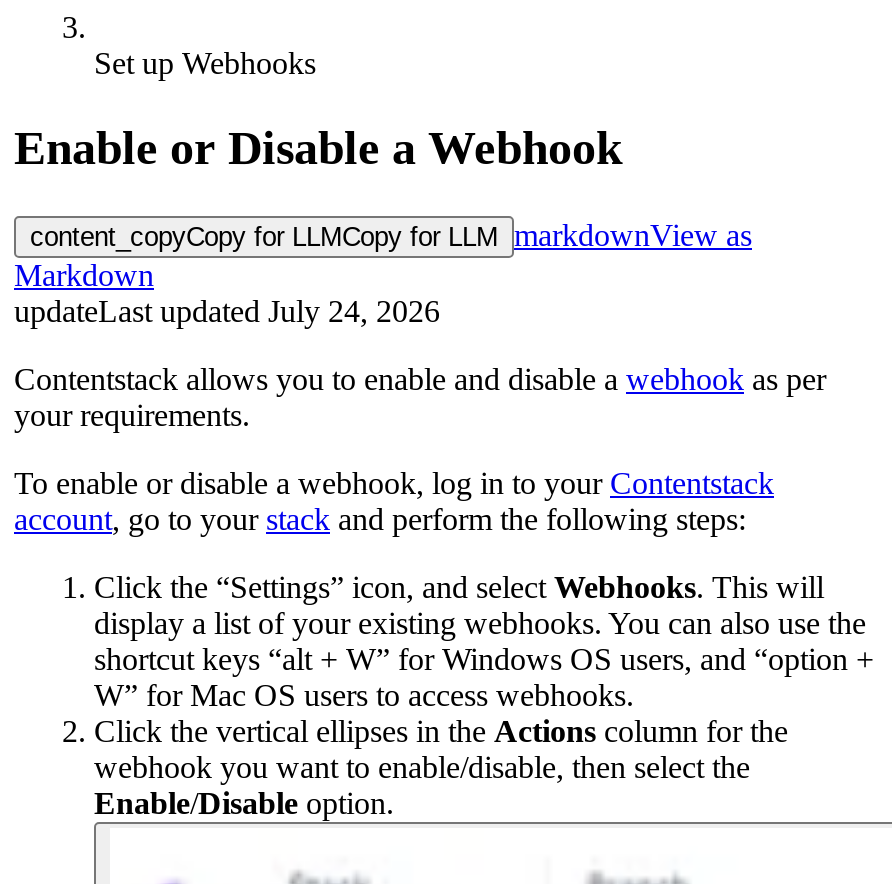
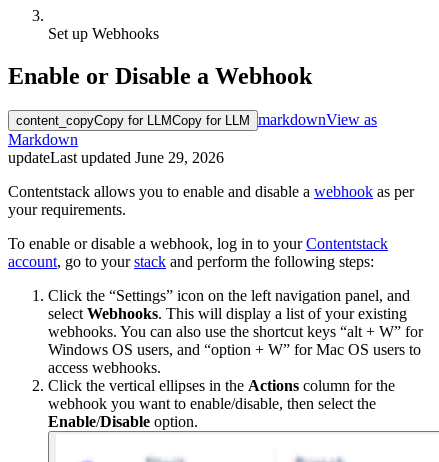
- updateLast updated July 24, 2026
+ updateLast updated June 29, 2026

- Click the “Settings” icon, and select Webhooks. This will
- display a list of your existing webhooks. You can also use the
- shortcut keys “alt + W” for Windows OS users, and “option +
- W” for Mac OS users to access webhooks.
+ Click the “Settings” icon on the left navigation panel, and
+ select Webhooks. This will display a list of your existing
+ webhooks. You can also use the shortcut keys “alt + W” for
+ Windows OS users, and “option + W” for Mac OS users to
+ access webhooks.
